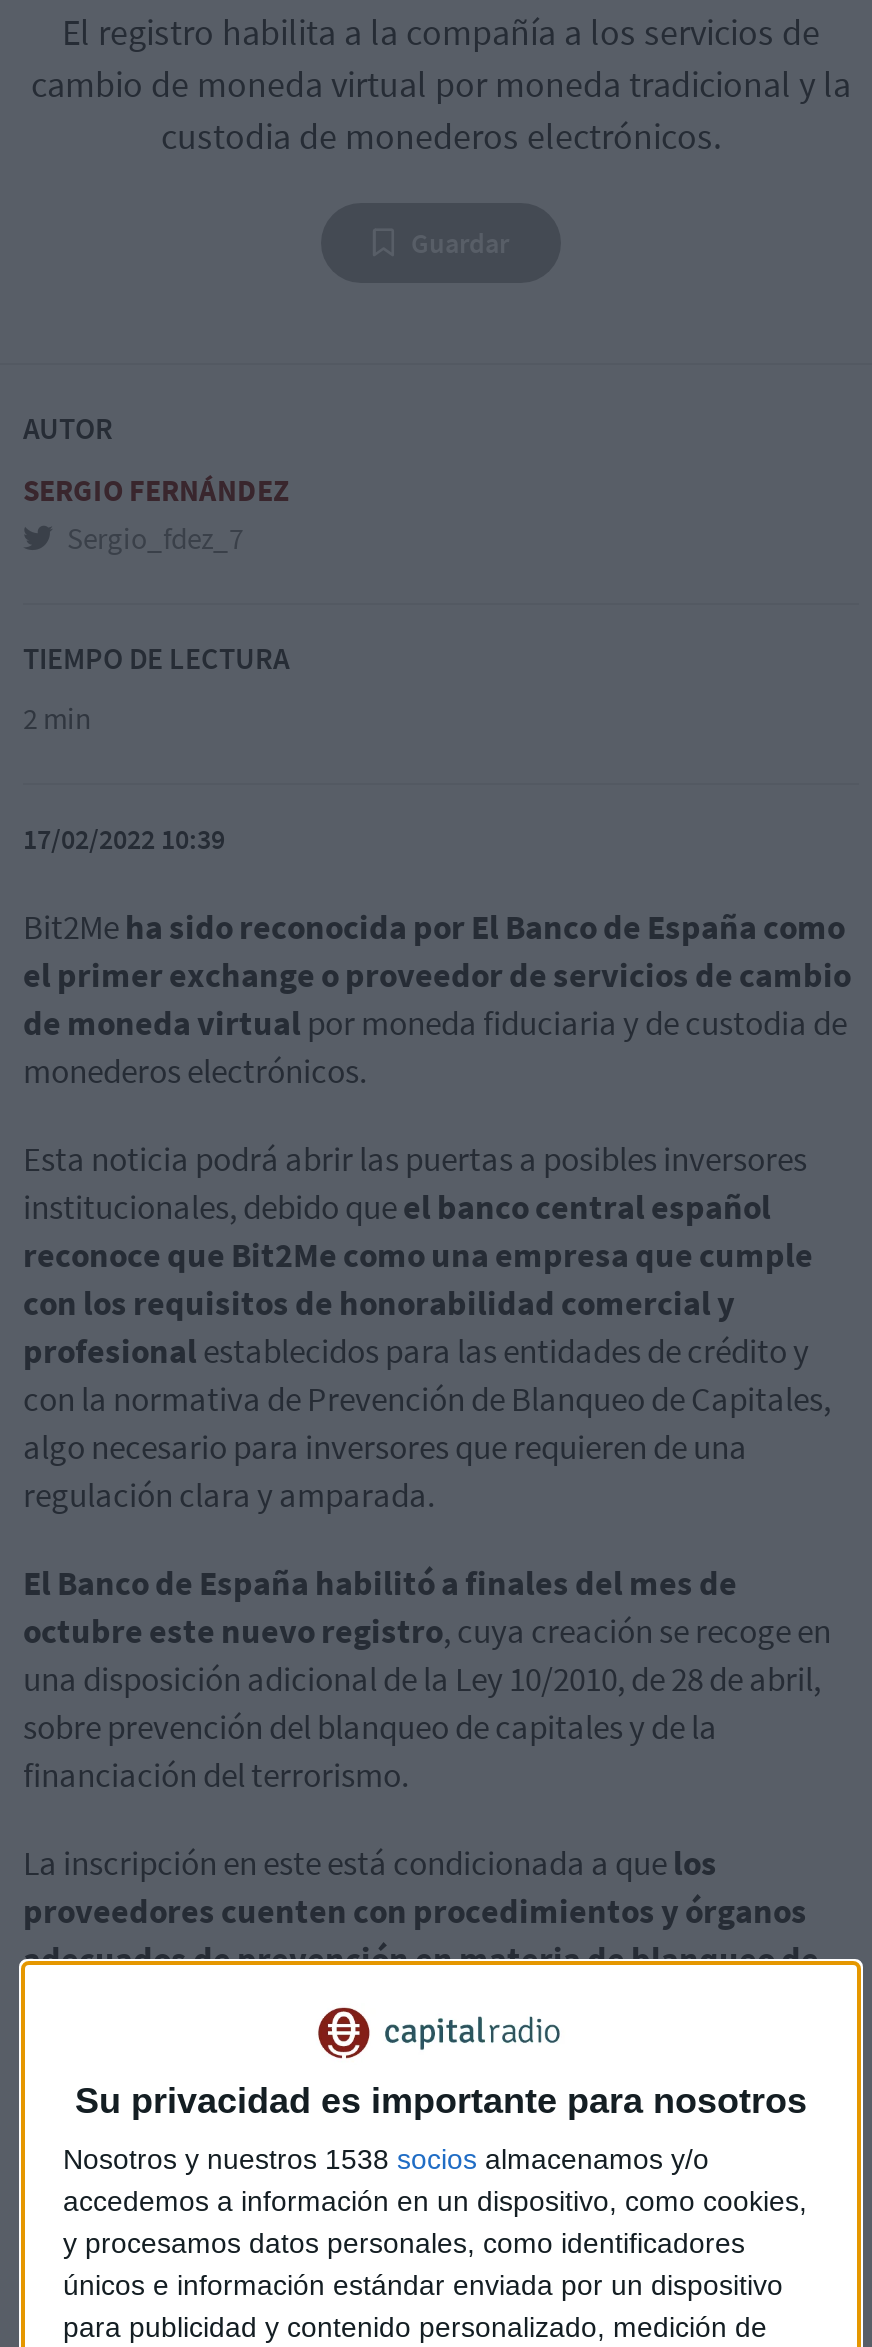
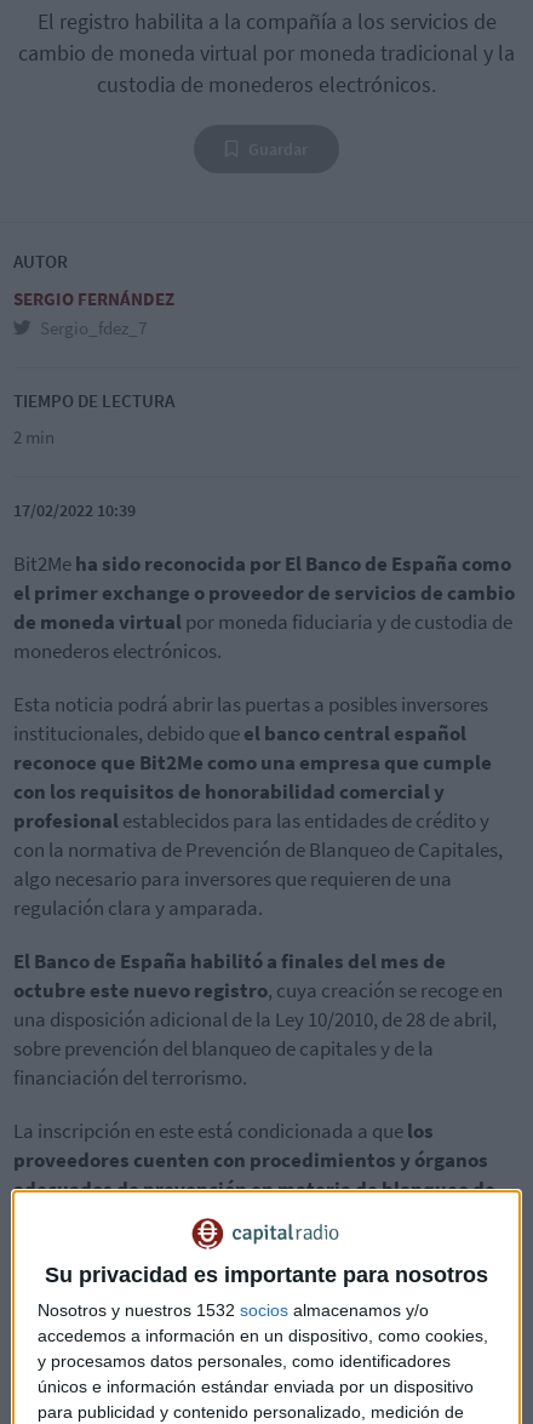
- Nosotros y nuestros 1538 socios almacenamos y/o
+ Nosotros y nuestros 1532 socios almacenamos y/o
